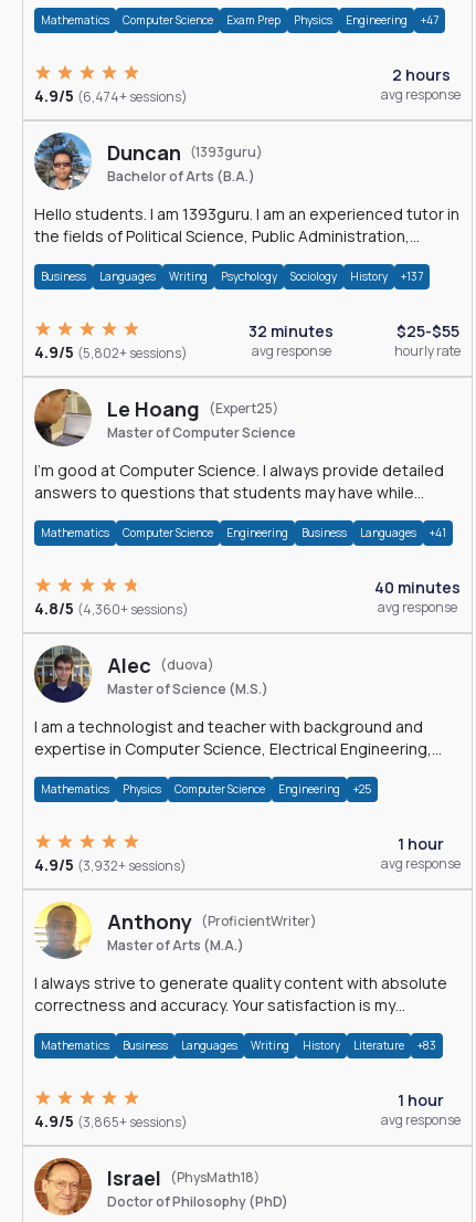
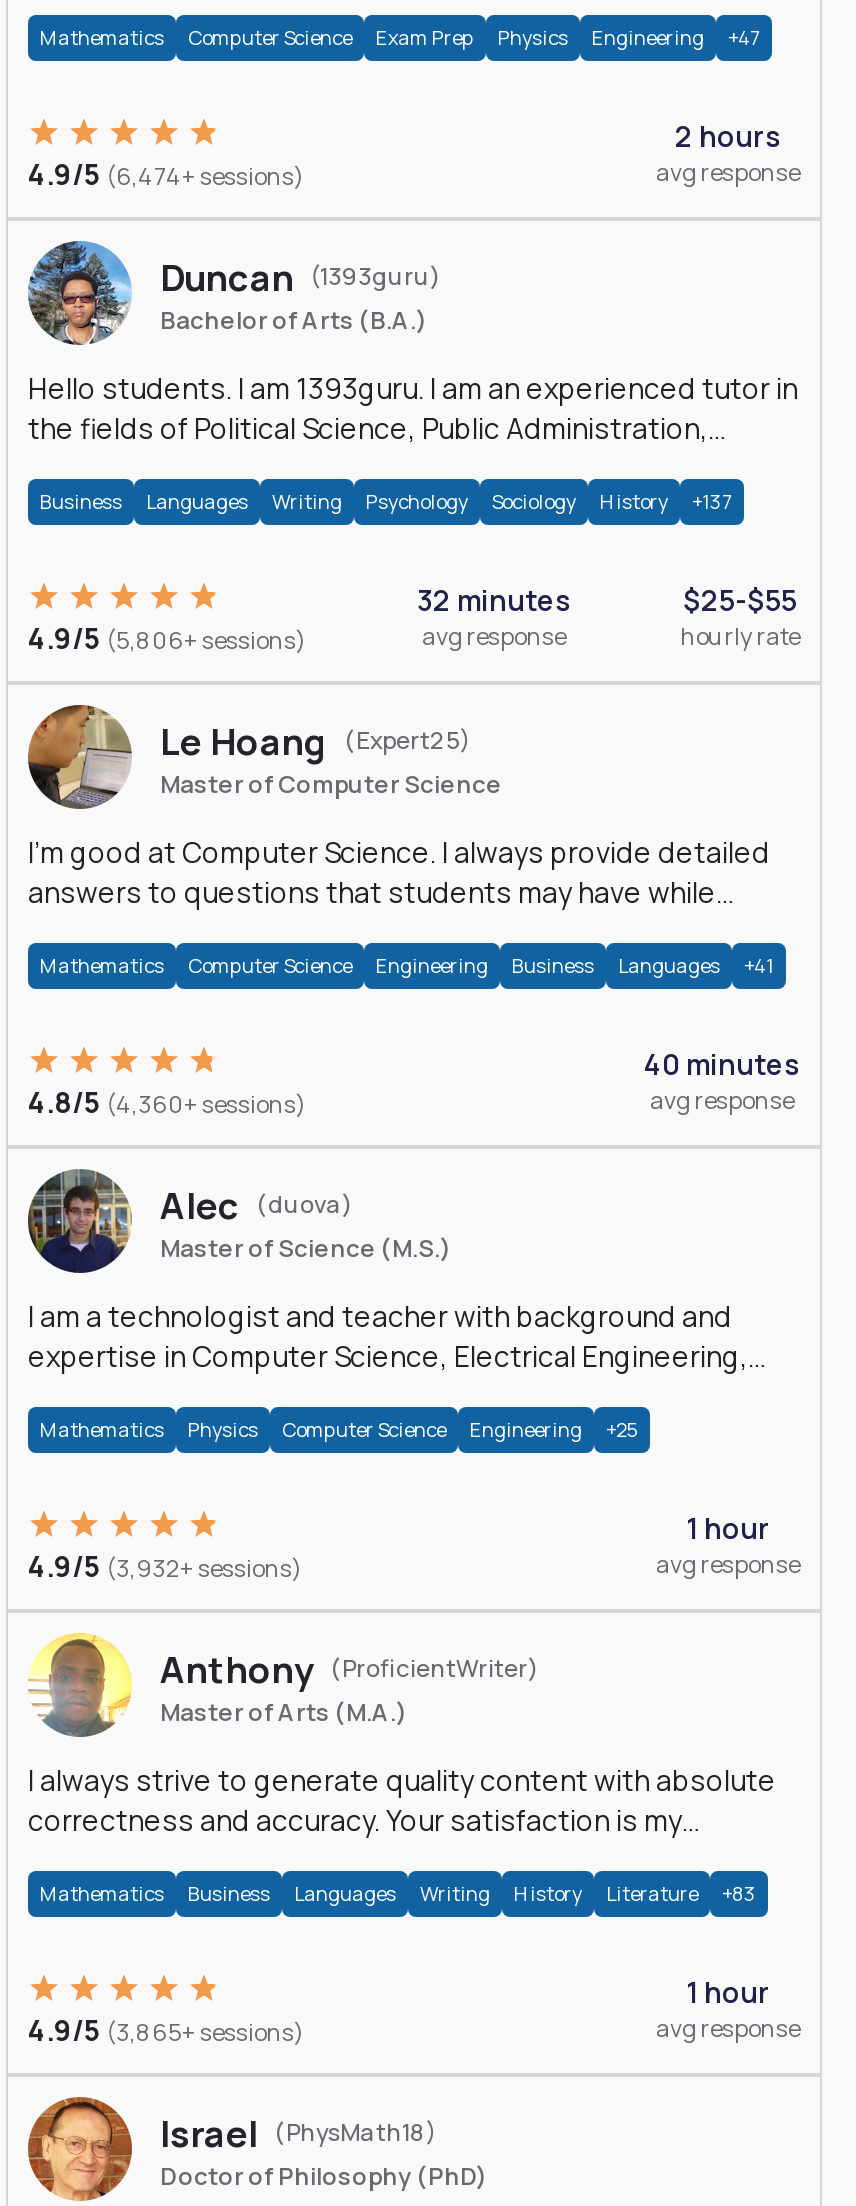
- 4.9/5 (5,802+ sessions)
+ 4.9/5 (5,806+ sessions)
